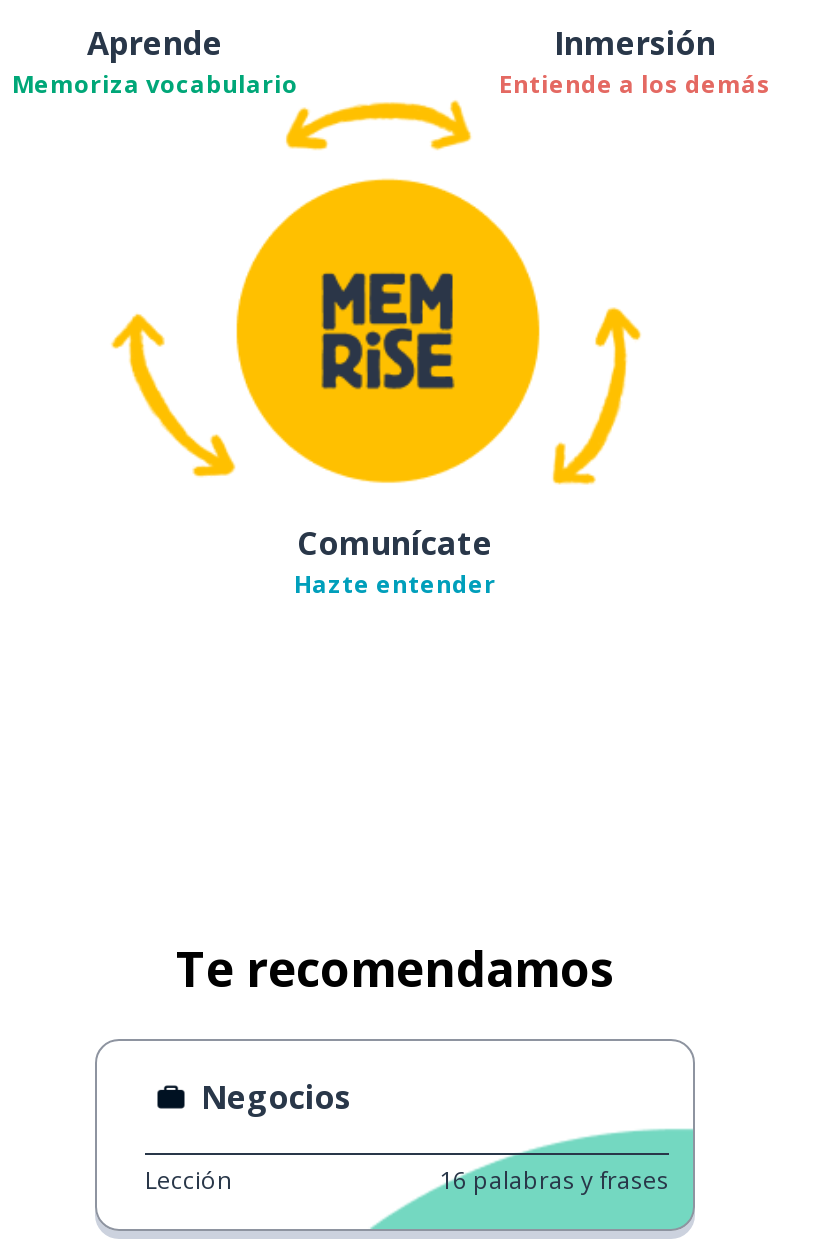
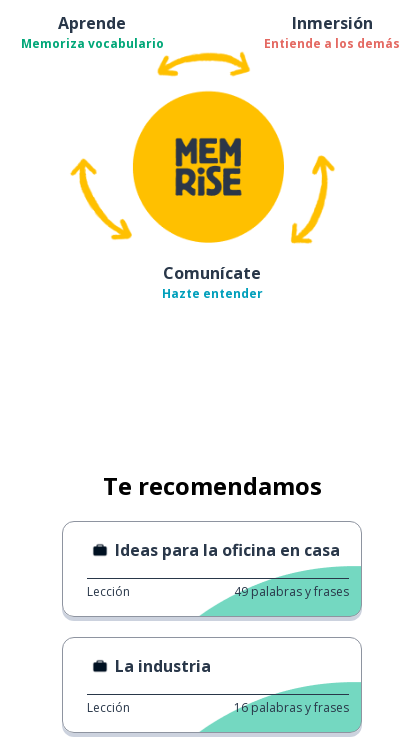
- Negocios
+ Ideas para la oficina en casa
+ Lección
+ 49 palabras y frases
+ La industria
